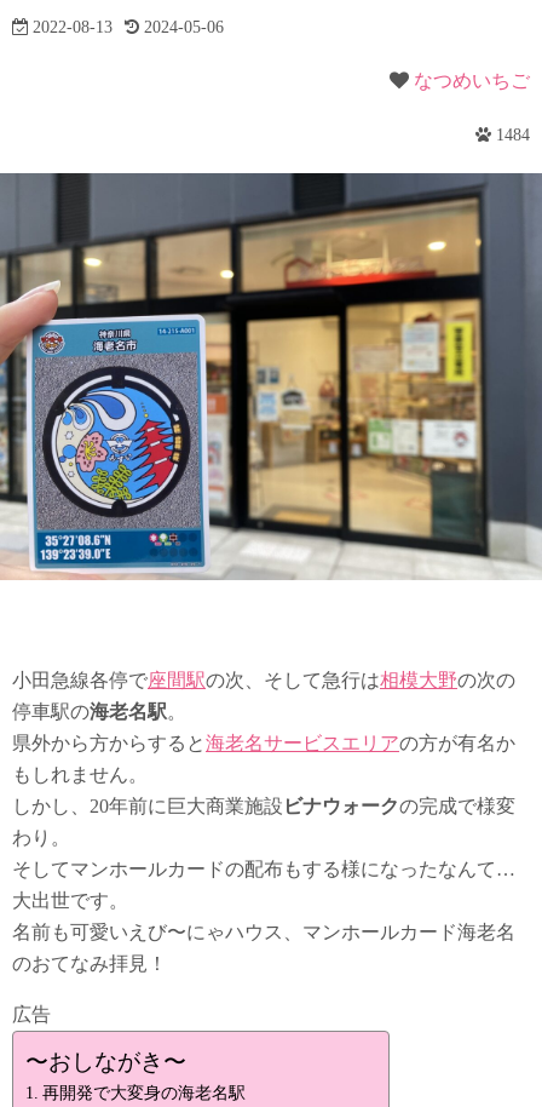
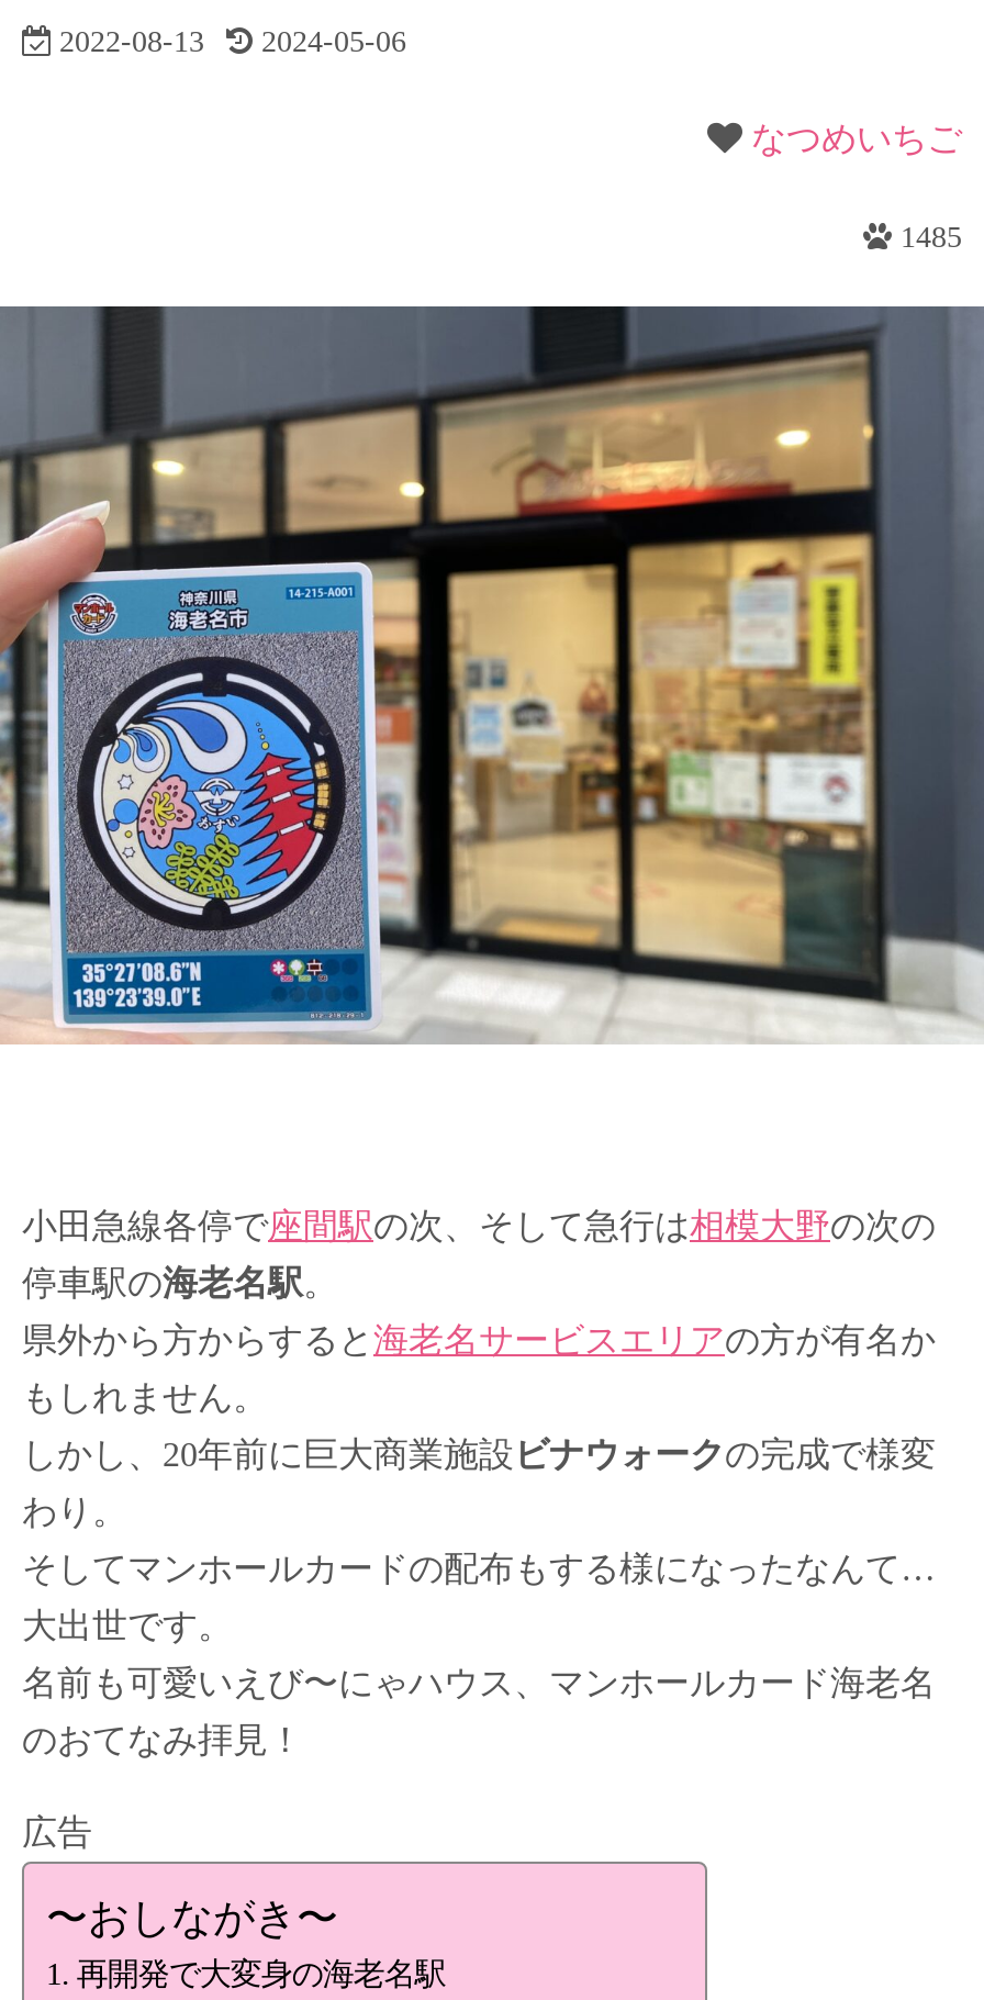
- 1484
+ 1485
